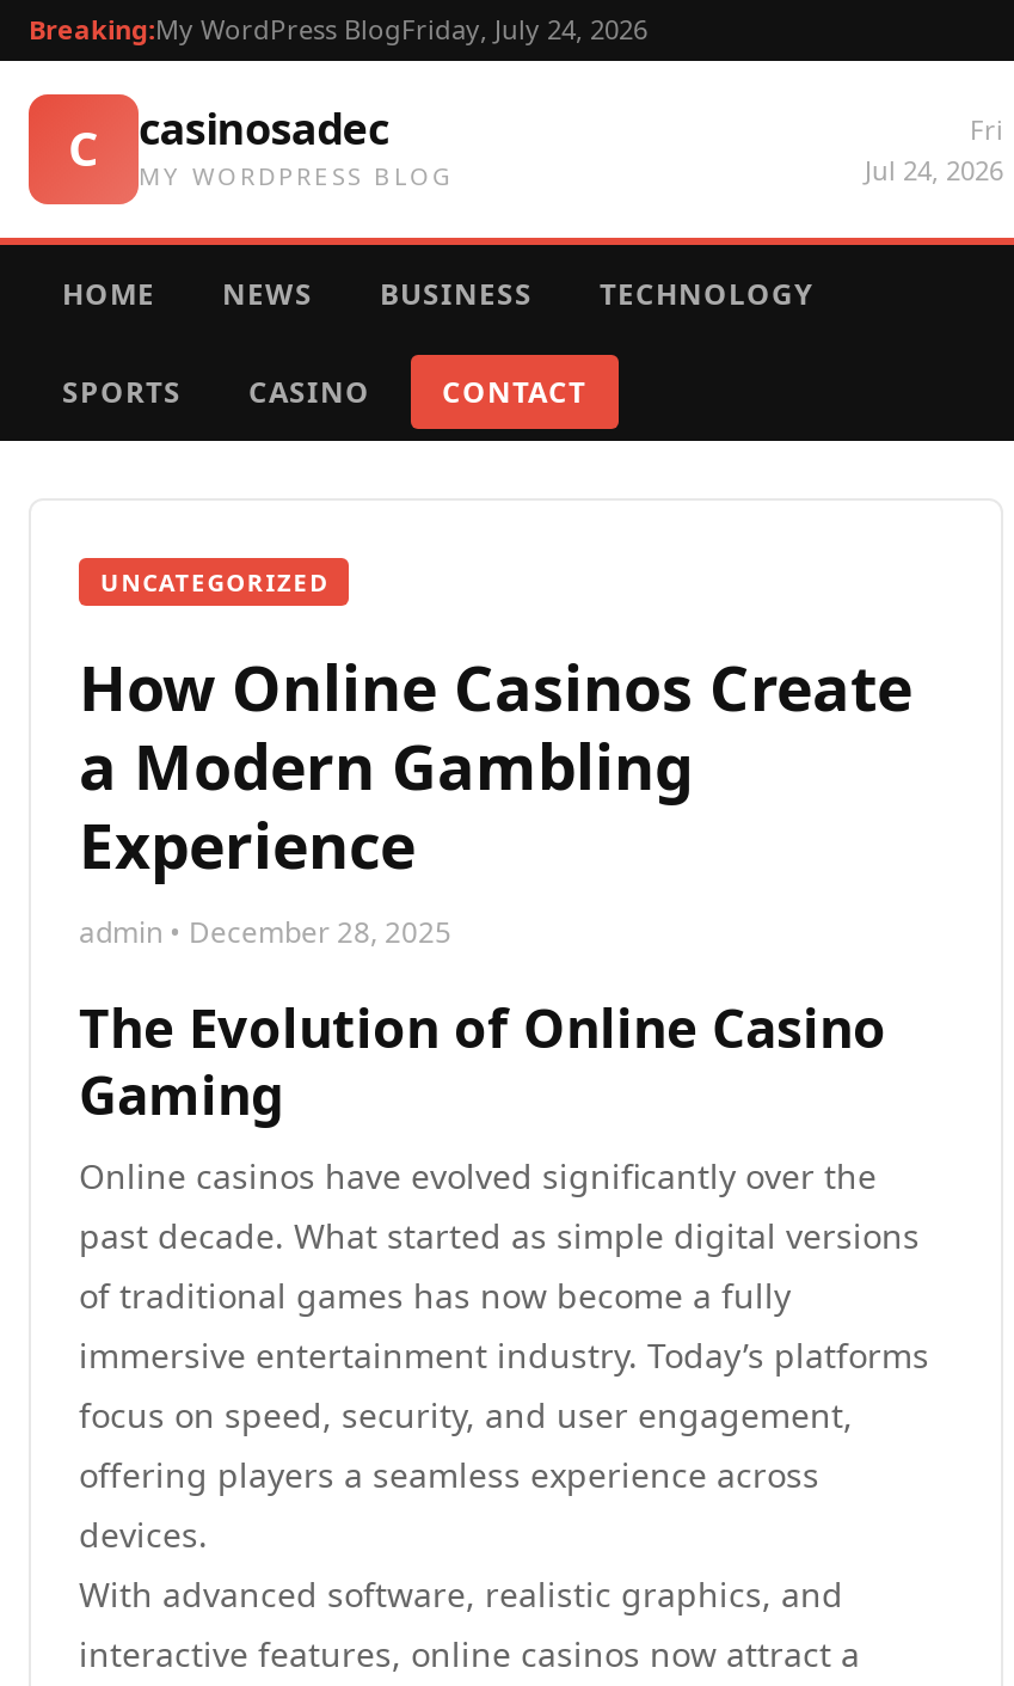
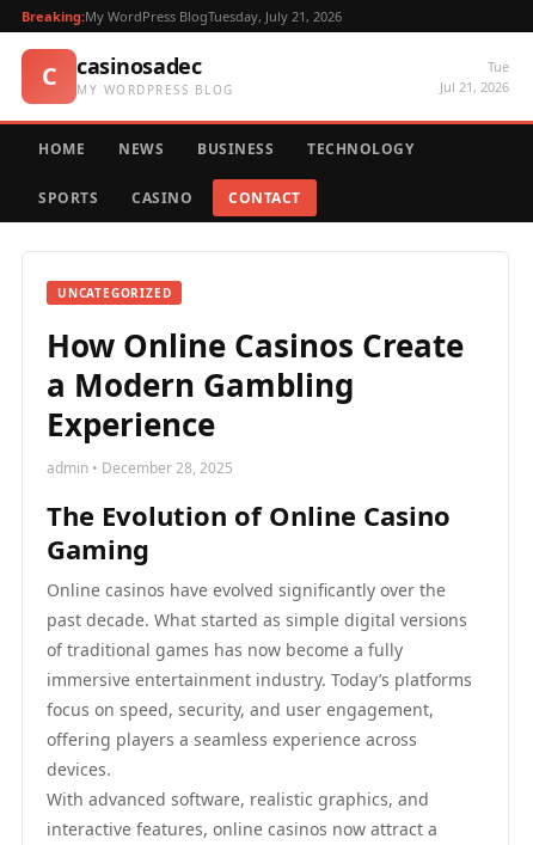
- Breaking:My WordPress BlogFriday, July 24, 2026
+ Breaking:My WordPress BlogTuesday, July 21, 2026

- Fri
- Jul 24, 2026
+ Tue
+ Jul 21, 2026
